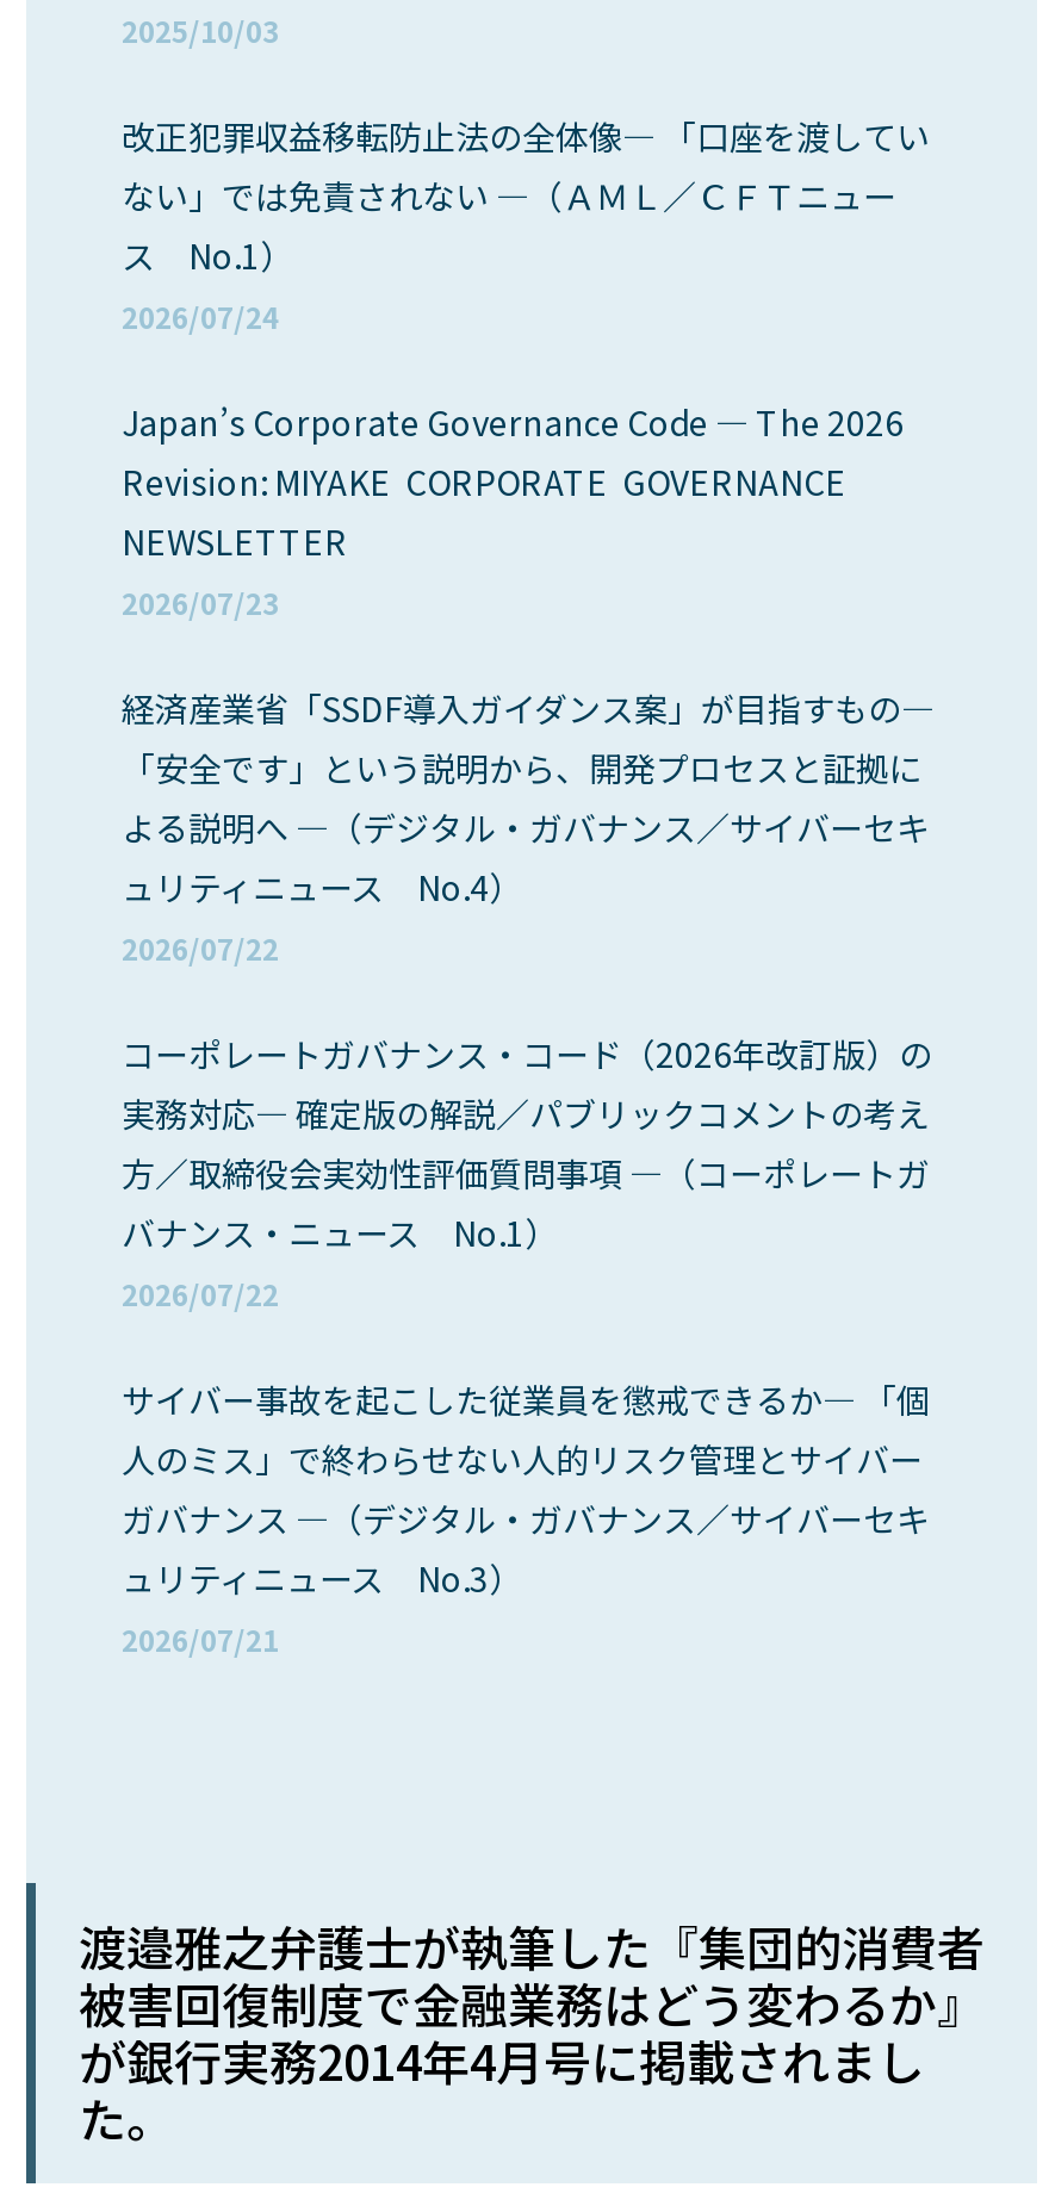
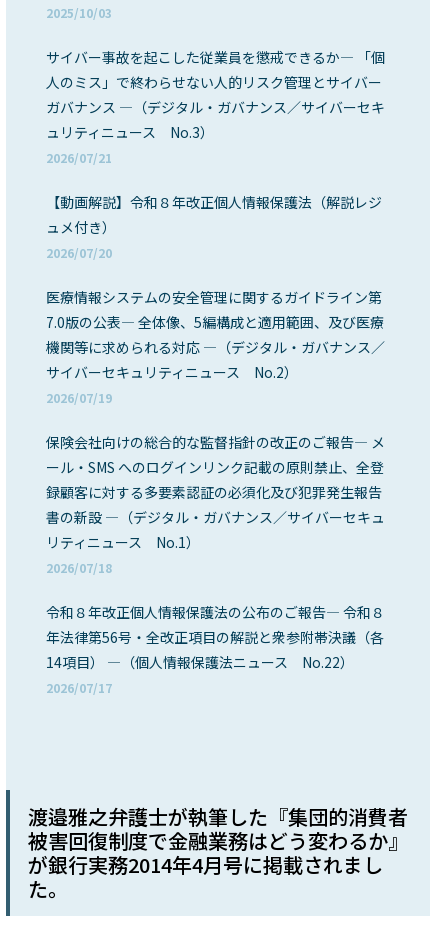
- 改正犯罪収益移転防止法の全体像― 「口座を渡してい
- ない」では免責されない ―（ＡＭＬ／ＣＦＴニュー
- ス No.1）
- 2026/07/24
- Japan’s Corporate Governance Code — The 2026
- Revision: MIYAKE CORPORATE GOVERNANCE
- NEWSLETTER
- 2026/07/23
- 経済産業省「SSDF導入ガイダンス案」が目指すもの―
- 「安全です」という説明から、開発プロセスと証拠に
- よる説明へ ―（デジタル・ガバナンス／サイバーセキ
- ュリティニュース No.4）
- 2026/07/22
- コーポレートガバナンス・コード（2026年改訂版）の
- 実務対応― 確定版の解説／パブリックコメントの考え
- 方／取締役会実効性評価質問事項 ―（コーポレートガ
- バナンス・ニュース No.1）
- 2026/07/22

moved up: サイバー事故を起こした従業員を懲戒できるか― 「個 | 人のミス」で終わらせない人的リスク管理とサイバー | ガバナンス ―（デジタル・ガバナンス／サイバーセキ | ュリティニュース No.3） | 2026/07/21

+ 【動画解説】令和８年改正個人情報保護法（解説レジ
+ ュメ付き）
+ 2026/07/20
+ 医療情報システムの安全管理に関するガイドライン第
+ 7.0版の公表― 全体像、5編構成と適用範囲、及び医療
+ 機関等に求められる対応 ―（デジタル・ガバナンス／
+ サイバーセキュリティニュース No.2）
+ 2026/07/19
+ 保険会社向けの総合的な監督指針の改正のご報告― メ
+ ール・SMS へのログインリンク記載の原則禁止、全登
+ 録顧客に対する多要素認証の必須化及び犯罪発生報告
+ 書の新設 ―（デジタル・ガバナンス／サイバーセキュ
+ リティニュース No.1）
+ 2026/07/18
+ 令和８年改正個人情報保護法の公布のご報告― 令和８
+ 年法律第56号・全改正項目の解説と衆参附帯決議（各
+ 14項目） ―（個人情報保護法ニュース No.22）
+ 2026/07/17
